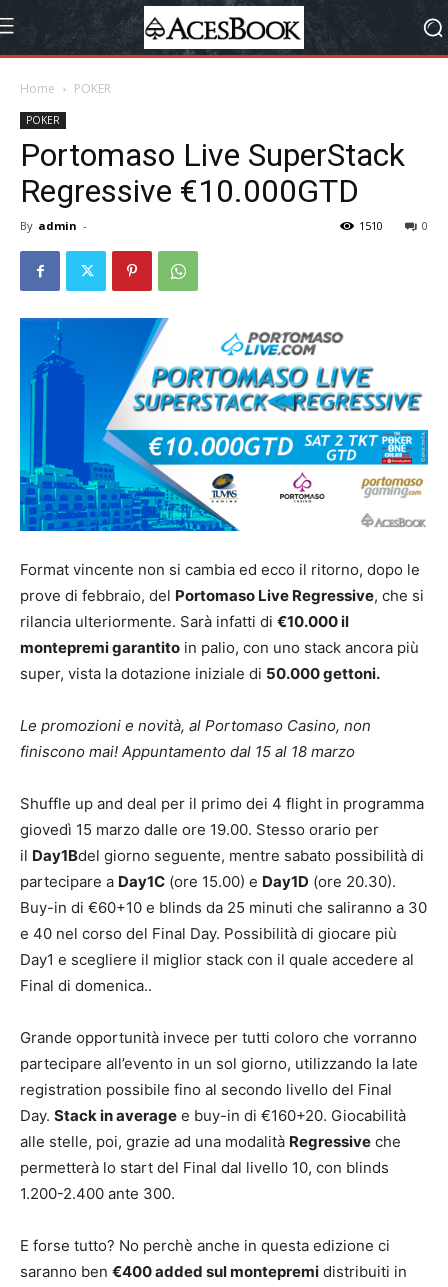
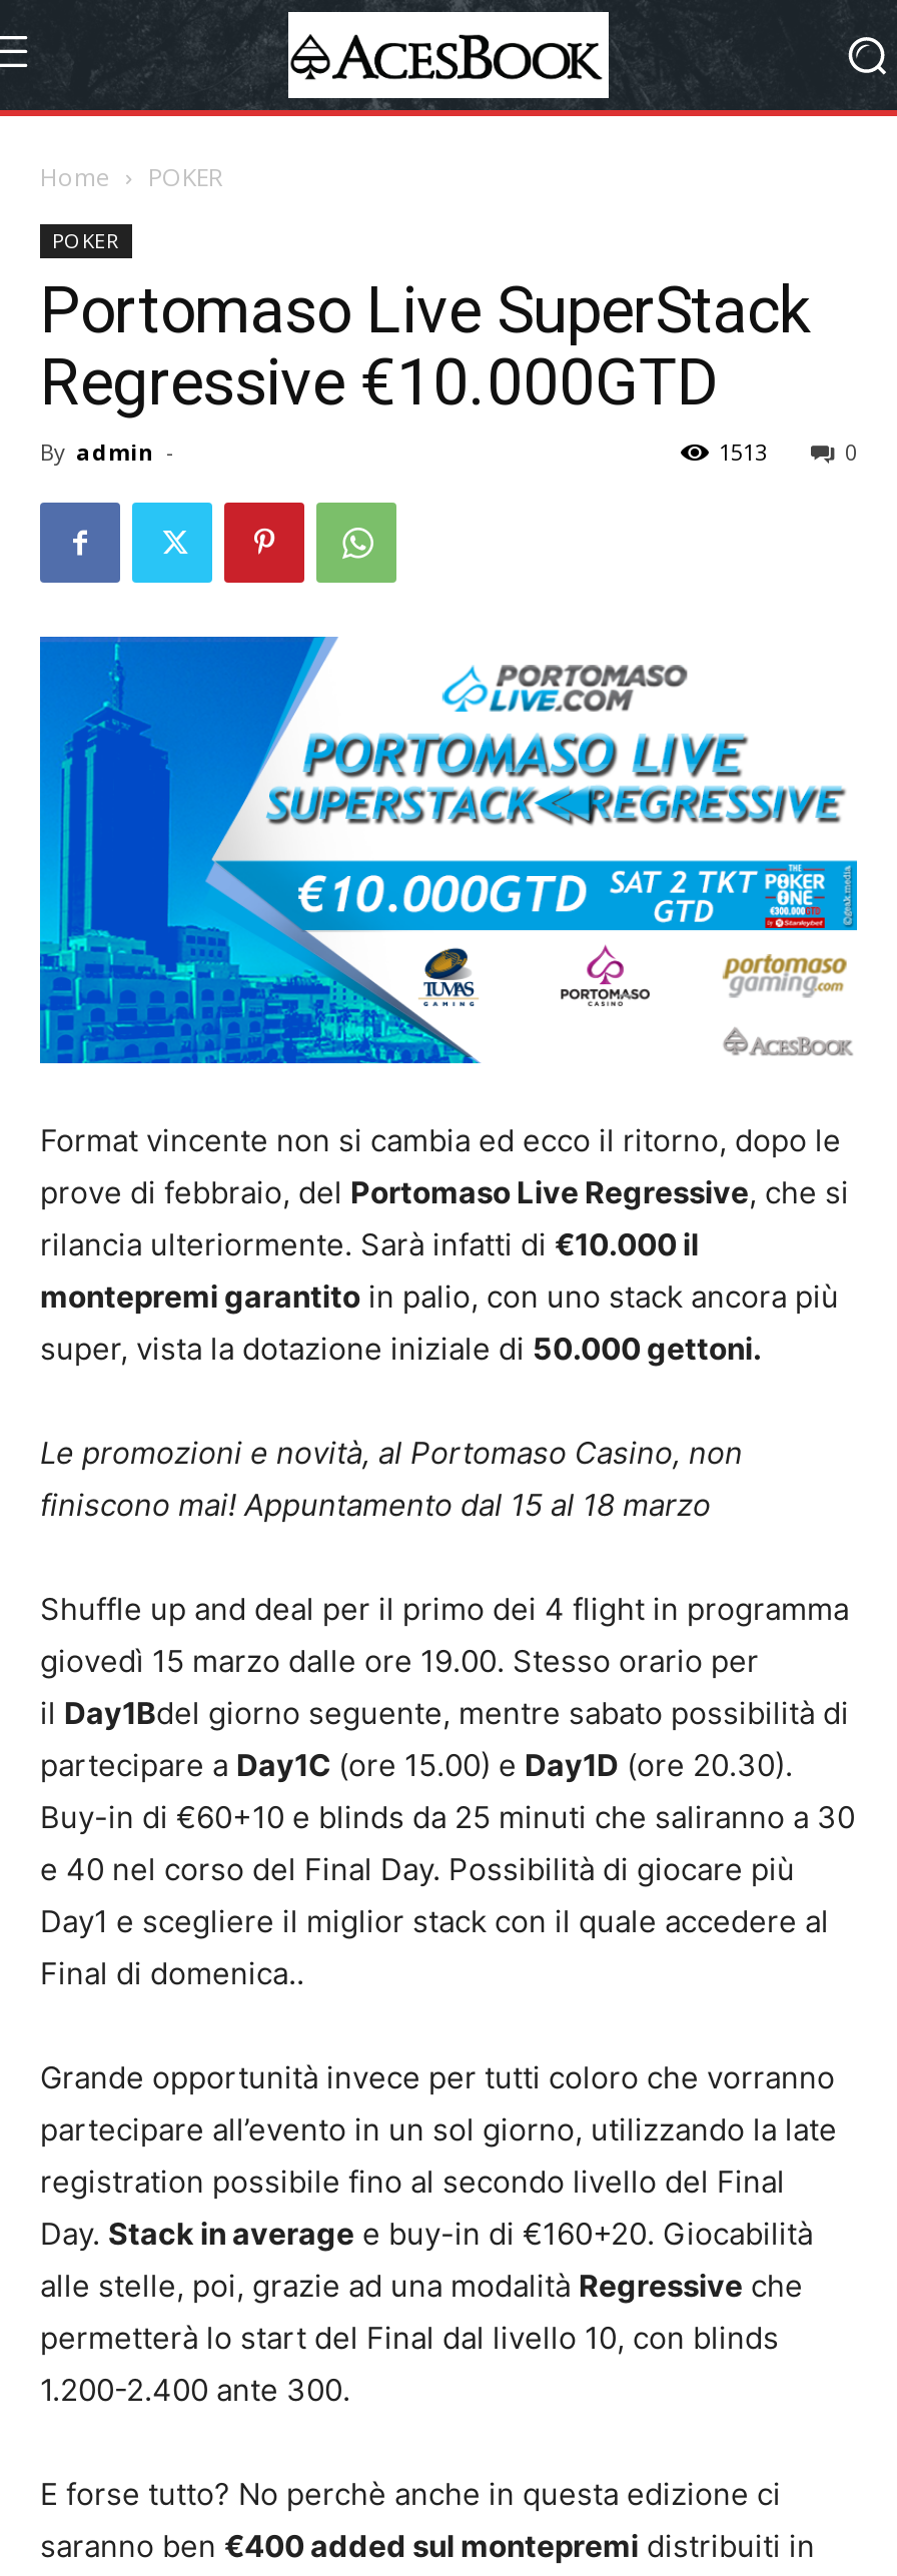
- 1510
+ 1513
